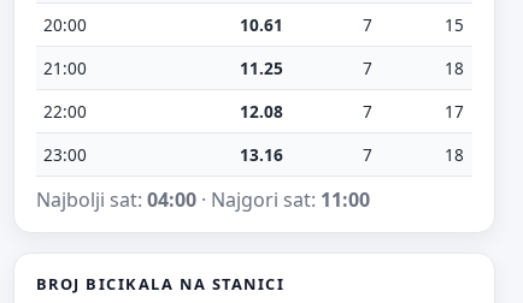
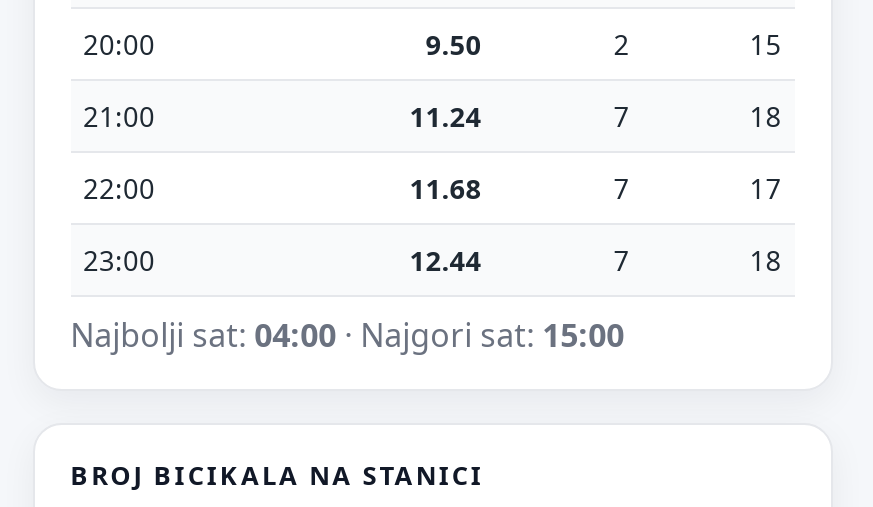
- 10.61
+ 9.50

- 7
+ 2

- 11.25
+ 11.24

- 12.08
+ 11.68

- 13.16
+ 12.44

- Najbolji sat: 04:00 · Najgori sat: 11:00
+ Najbolji sat: 04:00 · Najgori sat: 15:00
